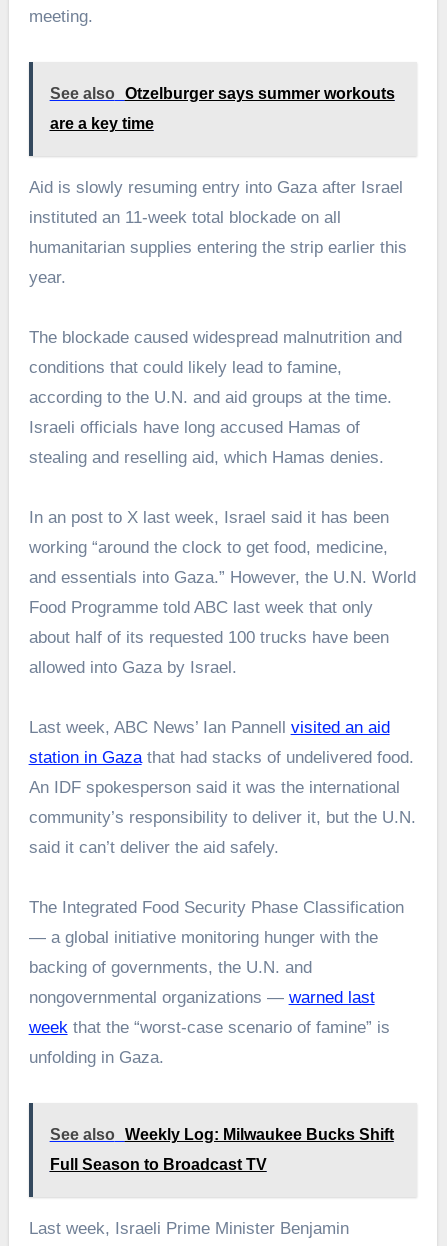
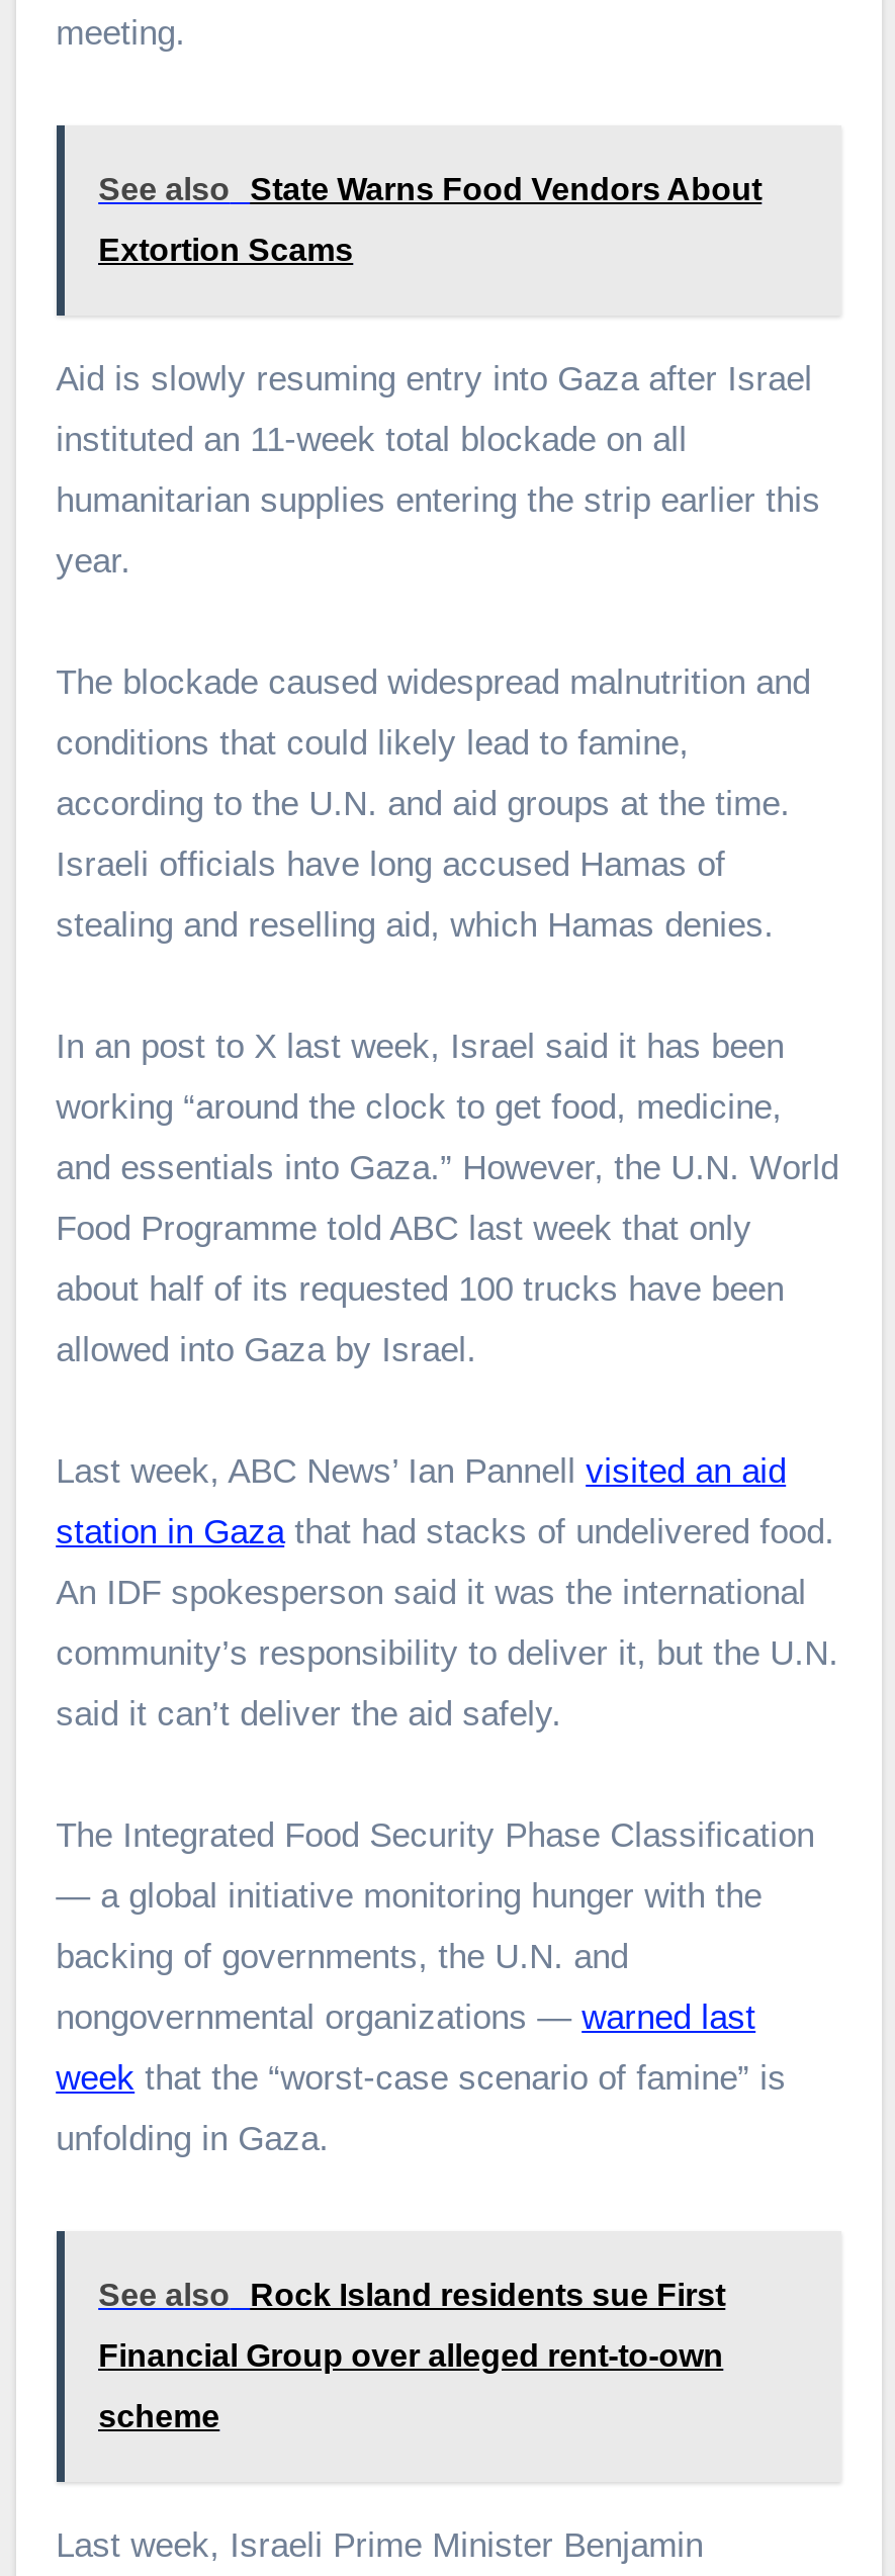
- See also Otzelburger says summer workouts
+ See also State Warns Food Vendors About

- are a key time
+ Extortion Scams

- See also Weekly Log: Milwaukee Bucks Shift
- Full Season to Broadcast TV
+ See also Rock Island residents sue First
+ Financial Group over alleged rent-to-own
+ scheme
